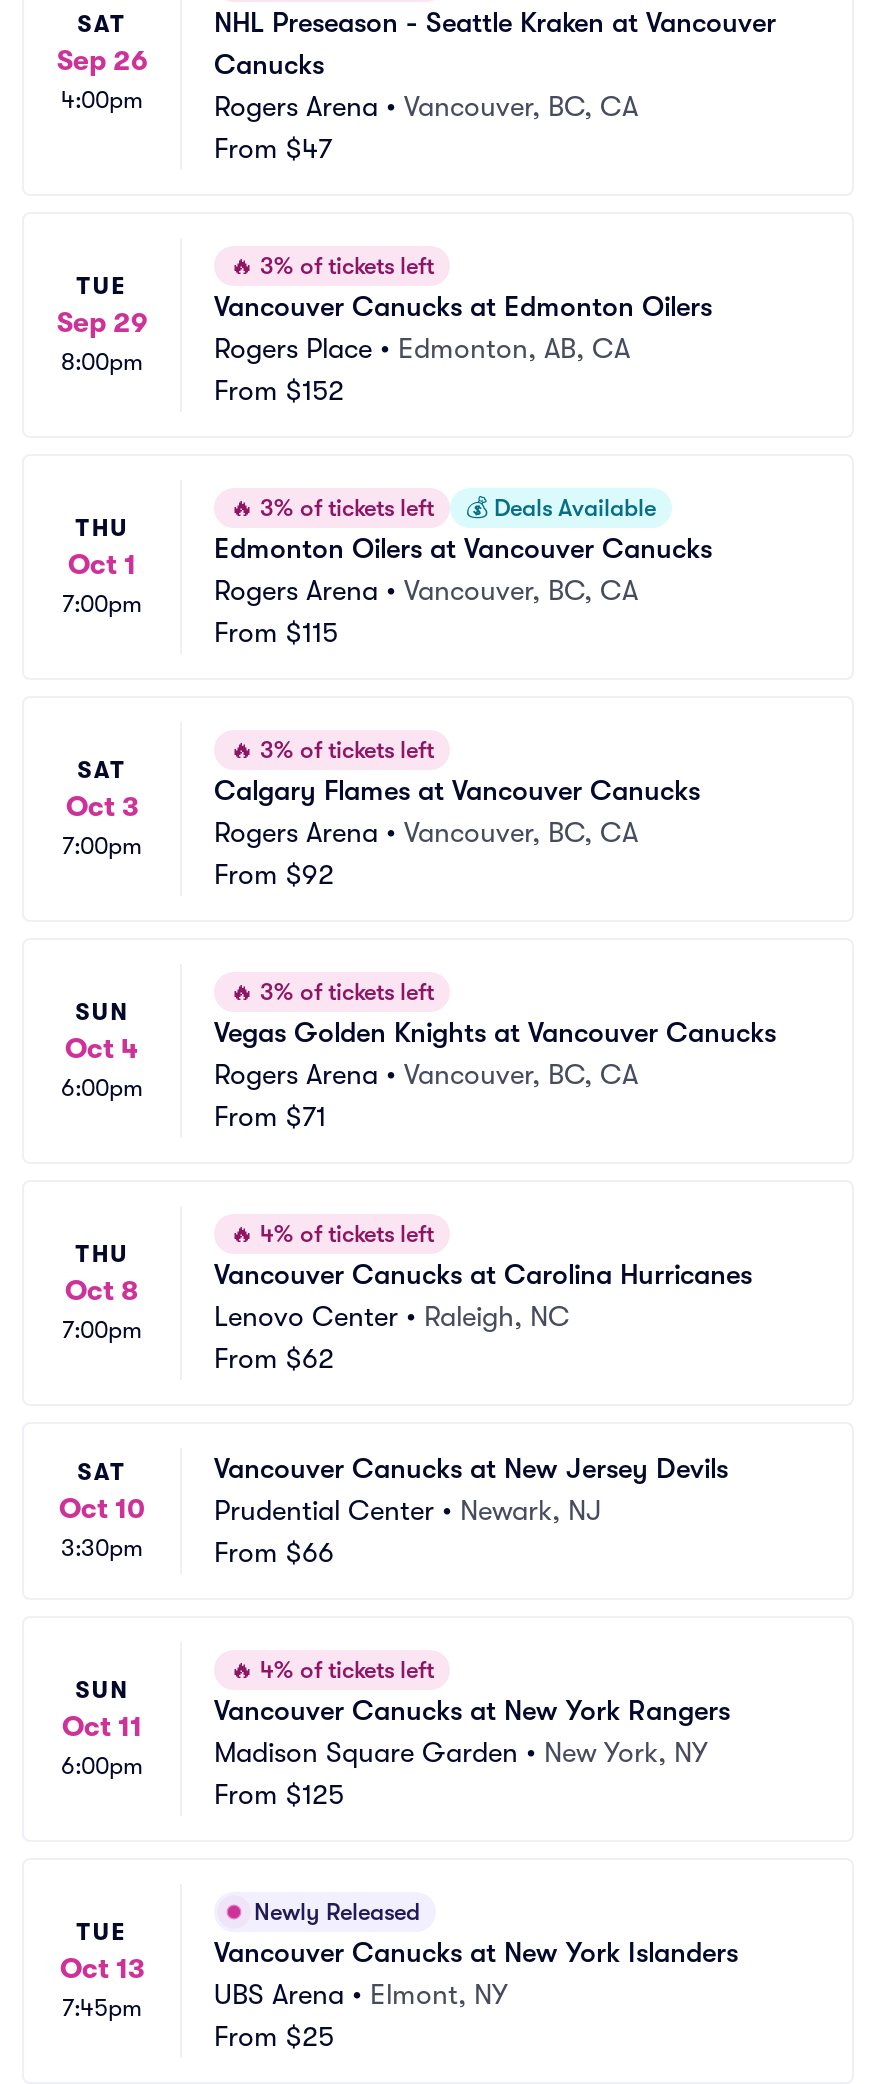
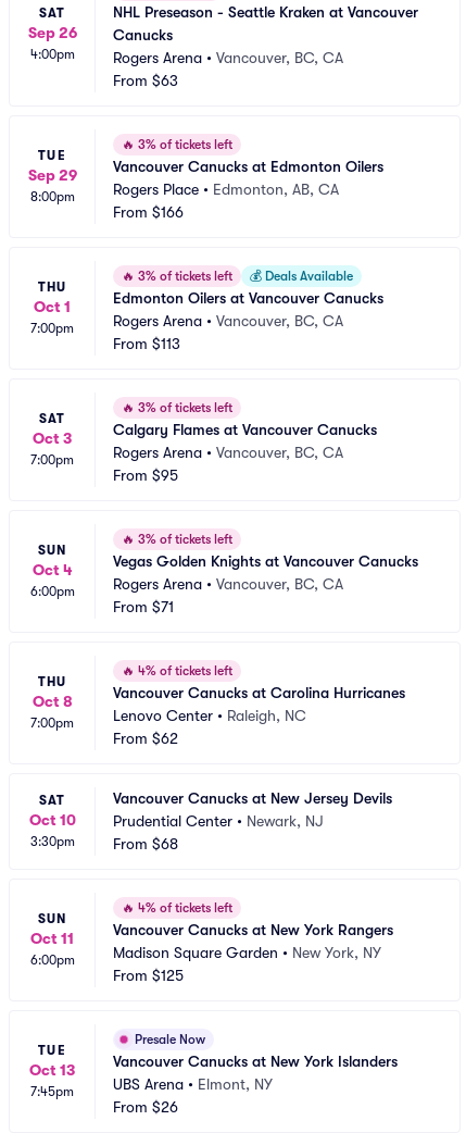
- From $47
+ From $63

- From $152
+ From $166

- From $115
+ From $113

- From $92
+ From $95

- From $66
+ From $68

- Newly Released
+ Presale Now

- From $25
+ From $26
